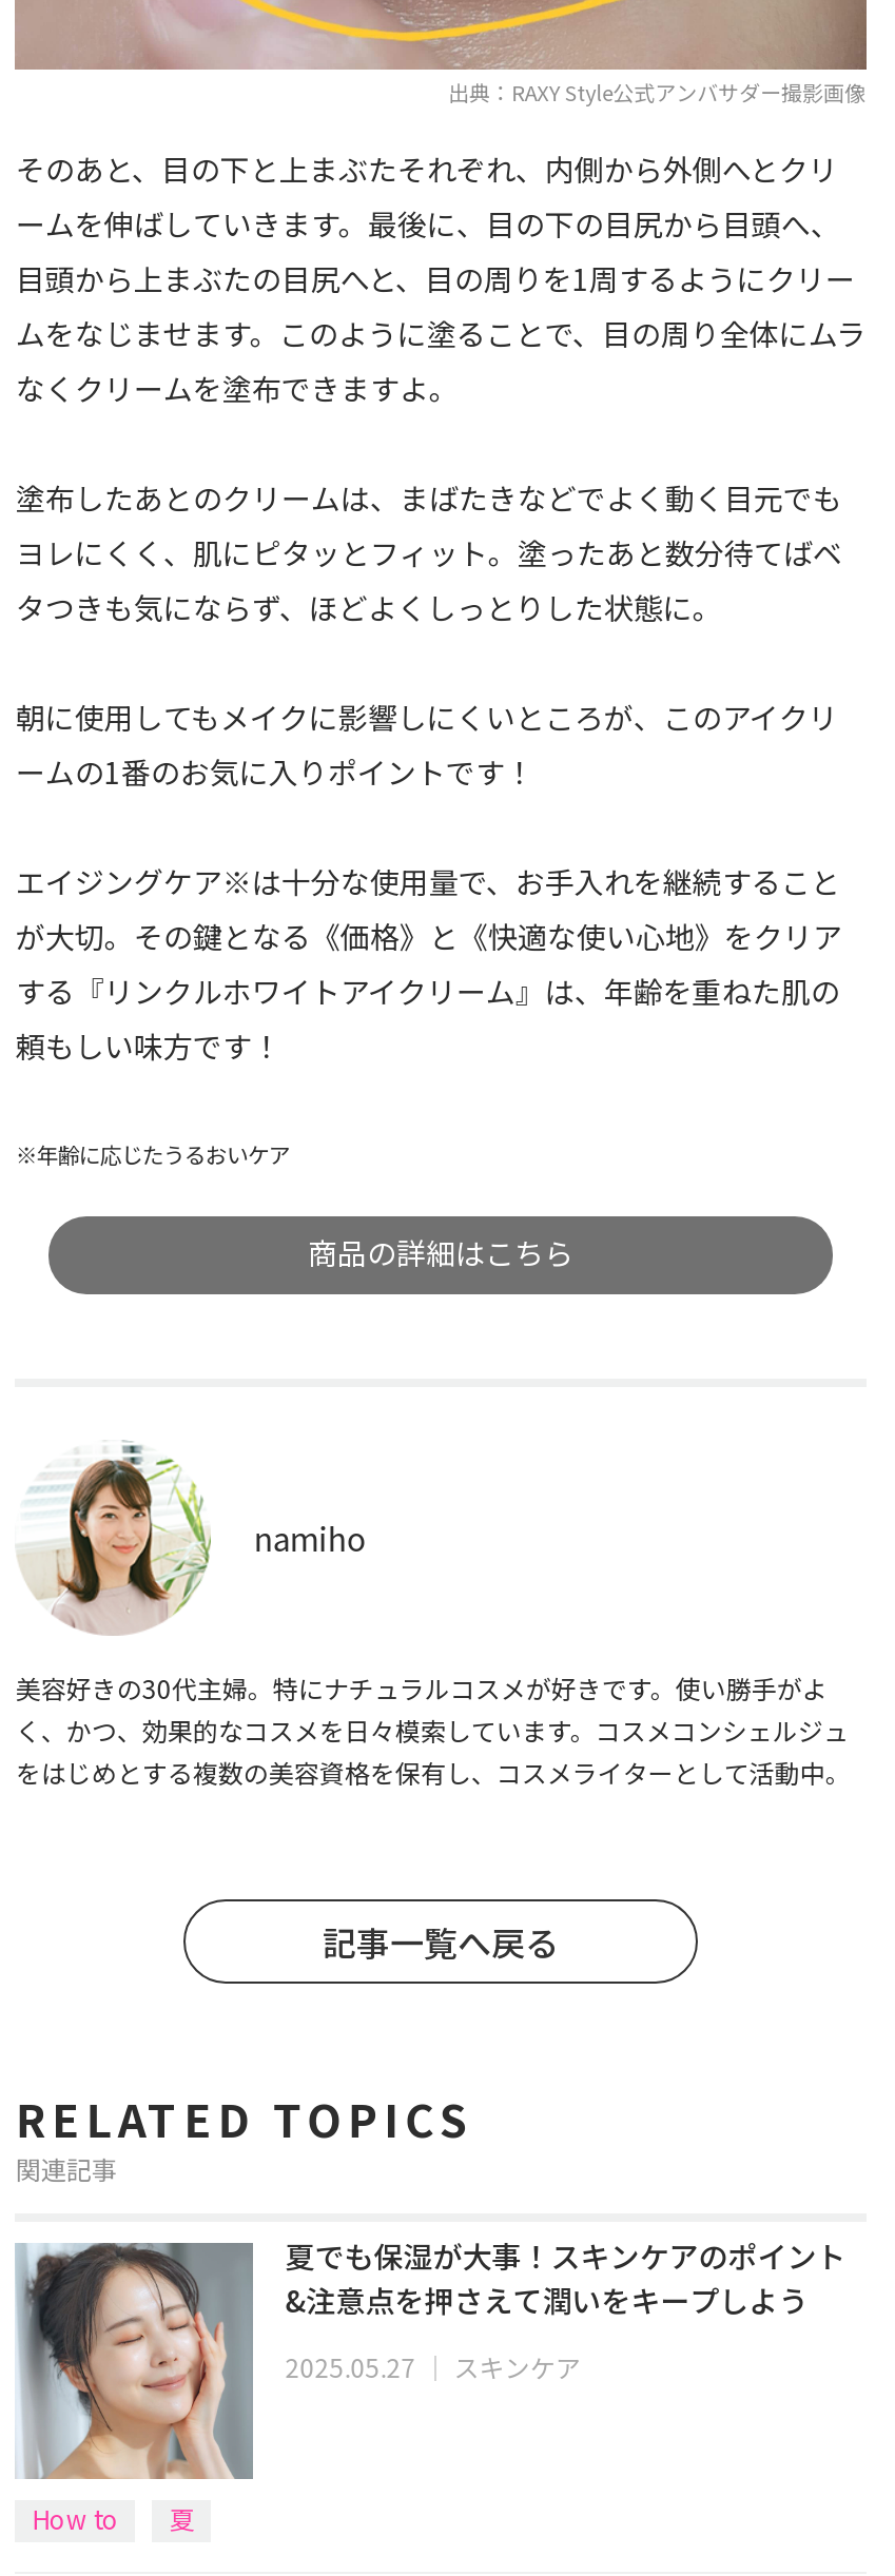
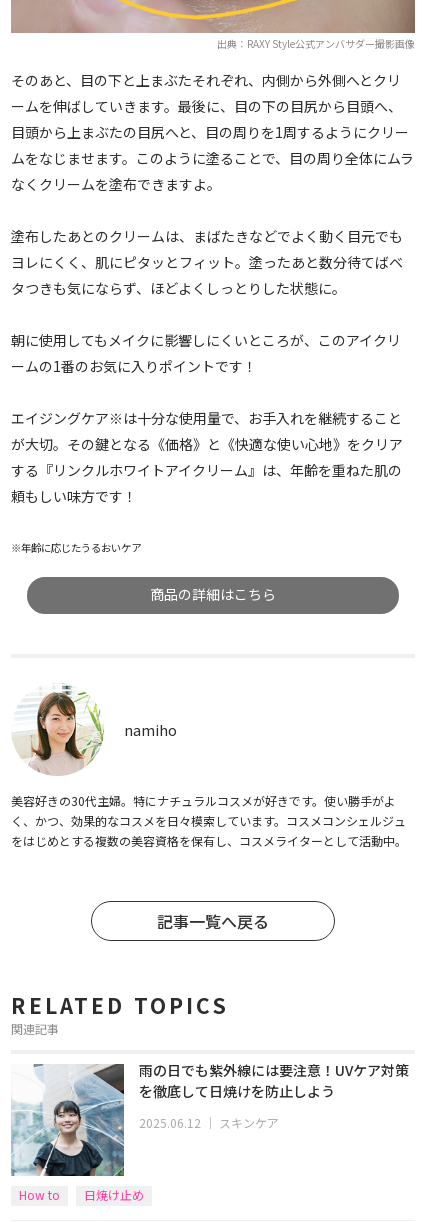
- [image]
- 夏
+ [image]
+ 日焼け止め

- 夏でも保湿が大事！スキンケアのポイント
- &注意点を押さえて潤いをキープしよう
+ 雨の日でも紫外線には要注意！UVケア対策
+ を徹底して日焼けを防止しよう

- 2025.05.27｜スキンケア
+ 2025.06.12｜スキンケア
